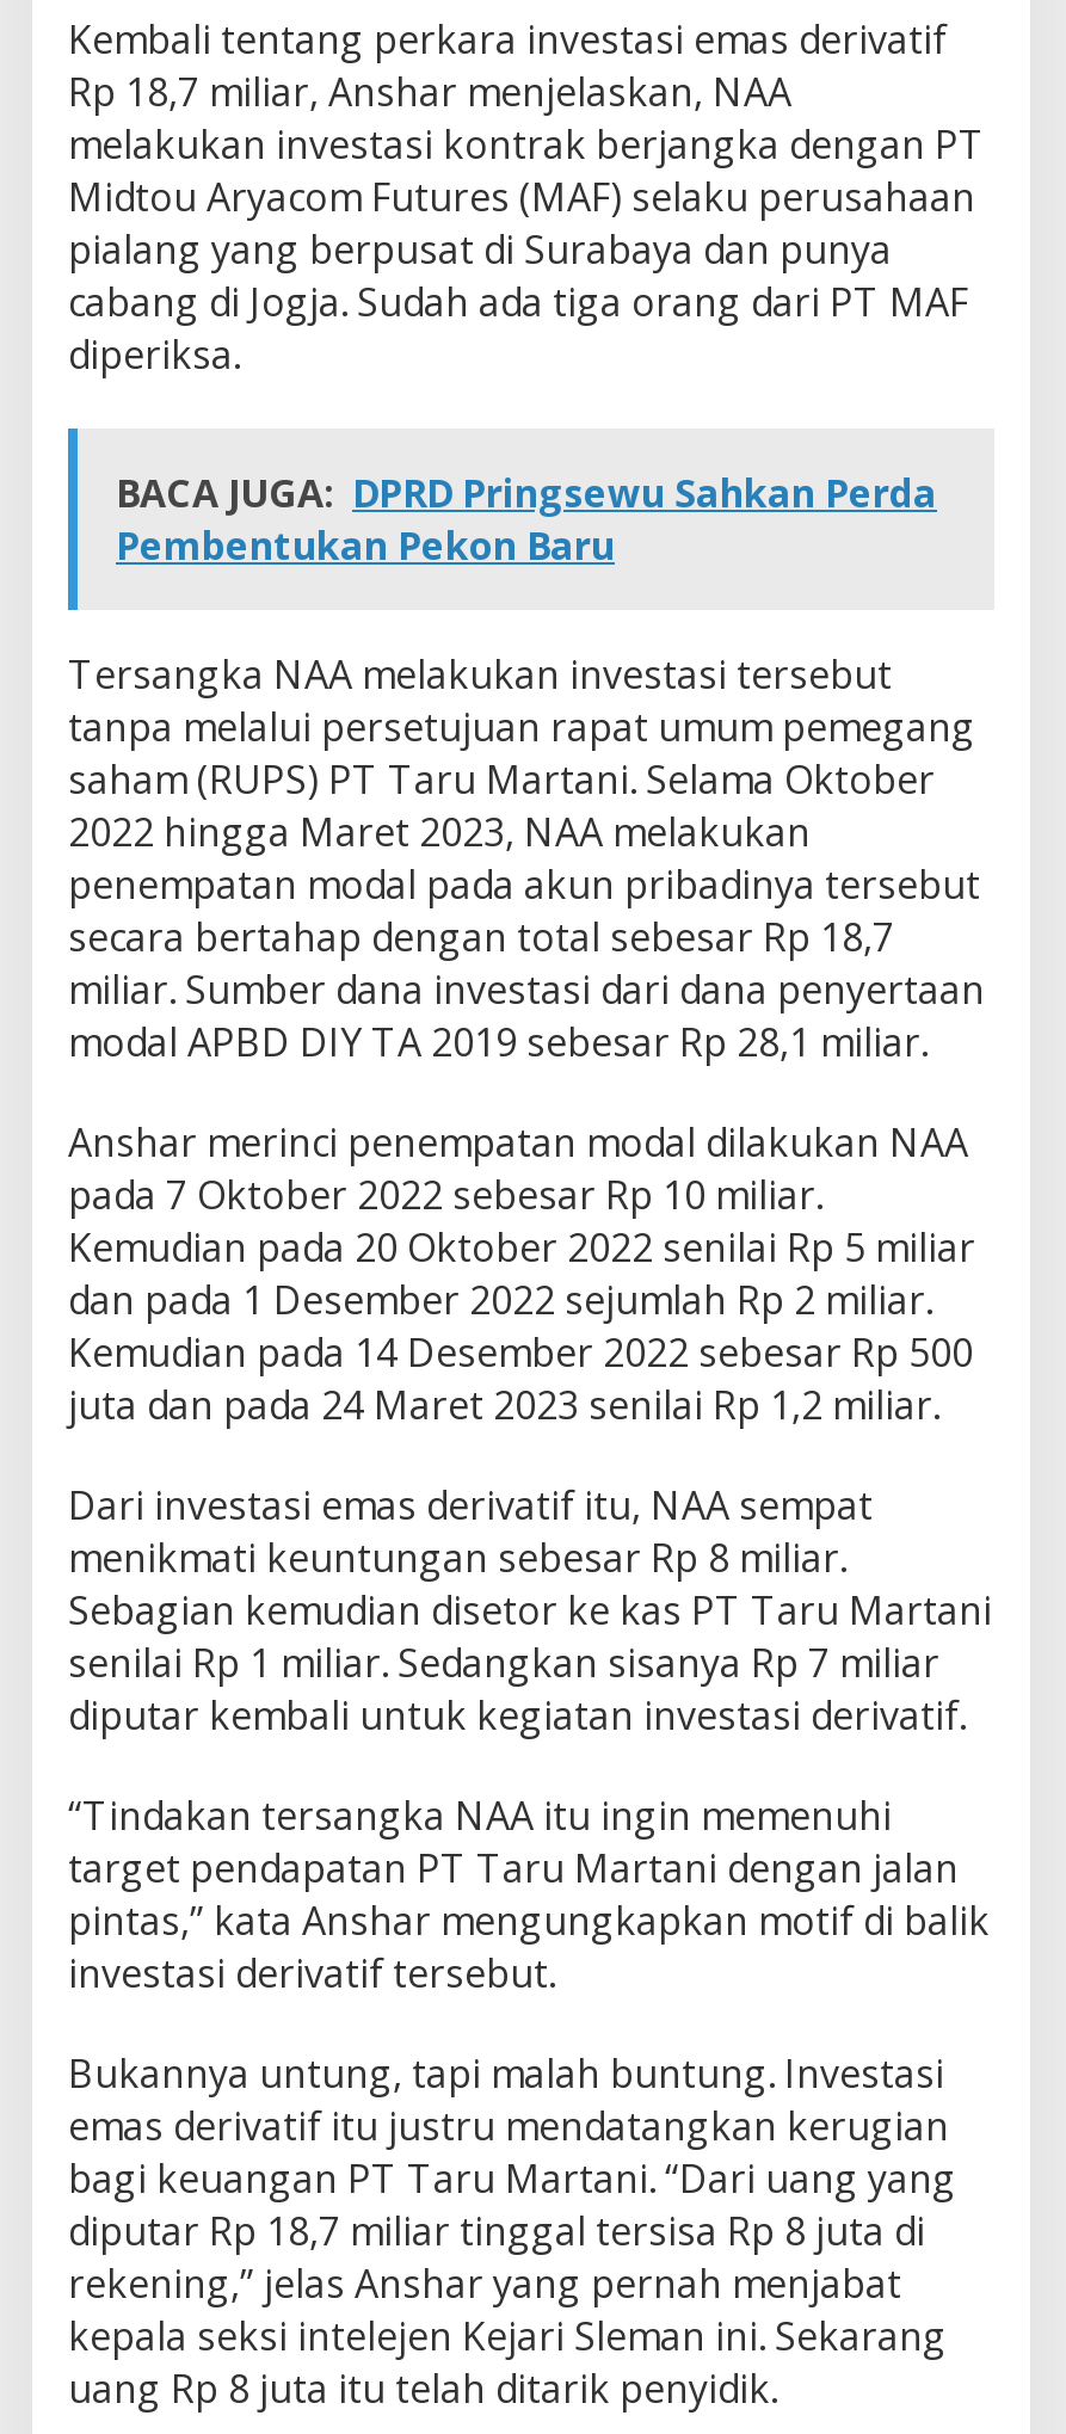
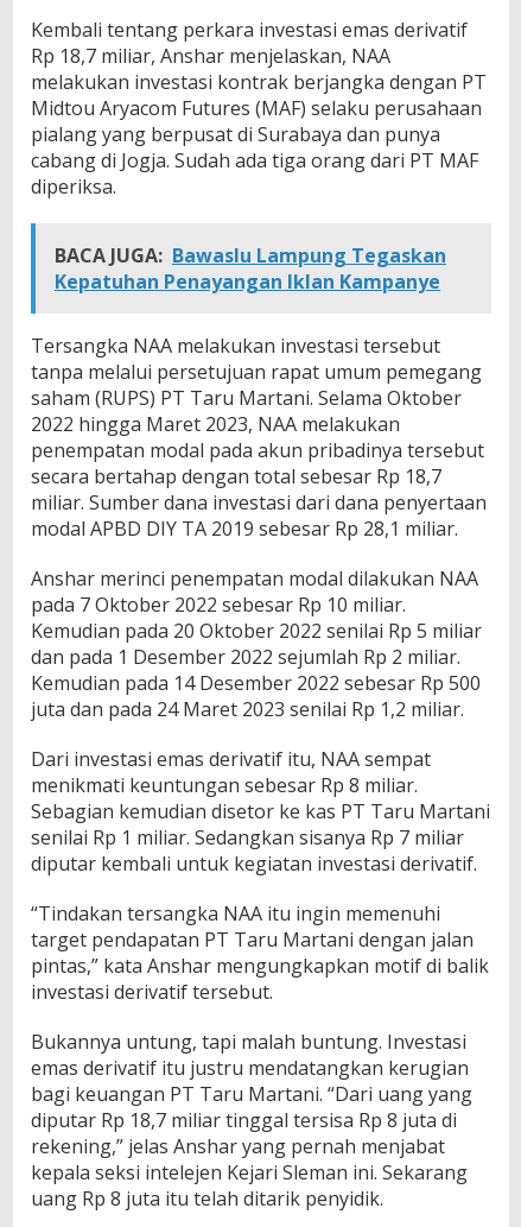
- BACA JUGA: DPRD Pringsewu Sahkan Perda
- Pembentukan Pekon Baru
+ BACA JUGA: Bawaslu Lampung Tegaskan
+ Kepatuhan Penayangan Iklan Kampanye
